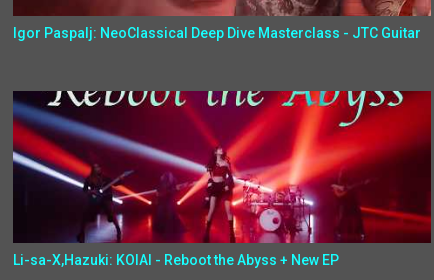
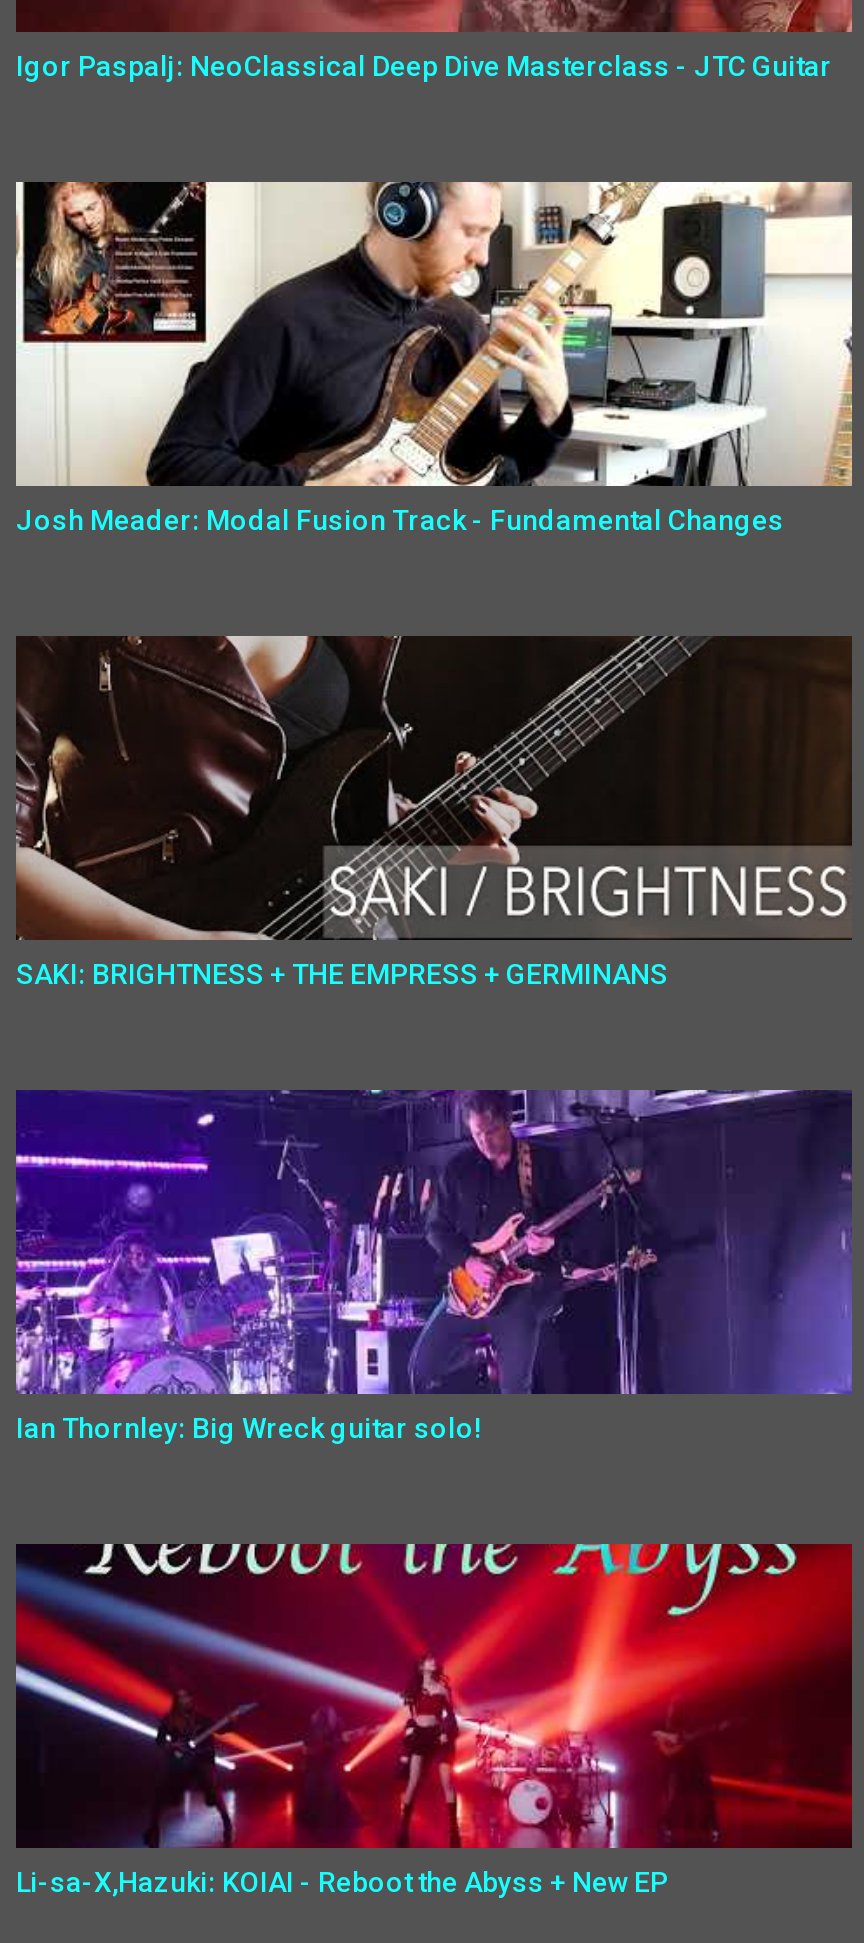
+ [image]
+ Josh Meader: Modal Fusion Track - Fundamental Changes

+ [image]
+ Ian Thornley: Big Wreck guitar solo!

+ [image]
+ SAKI: BRIGHTNESS + THE EMPRESS + GERMINANS
